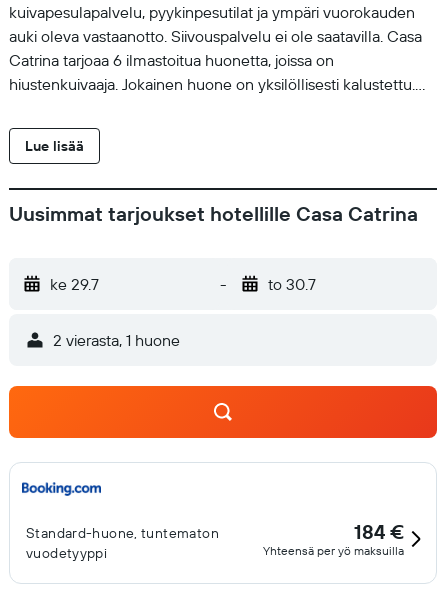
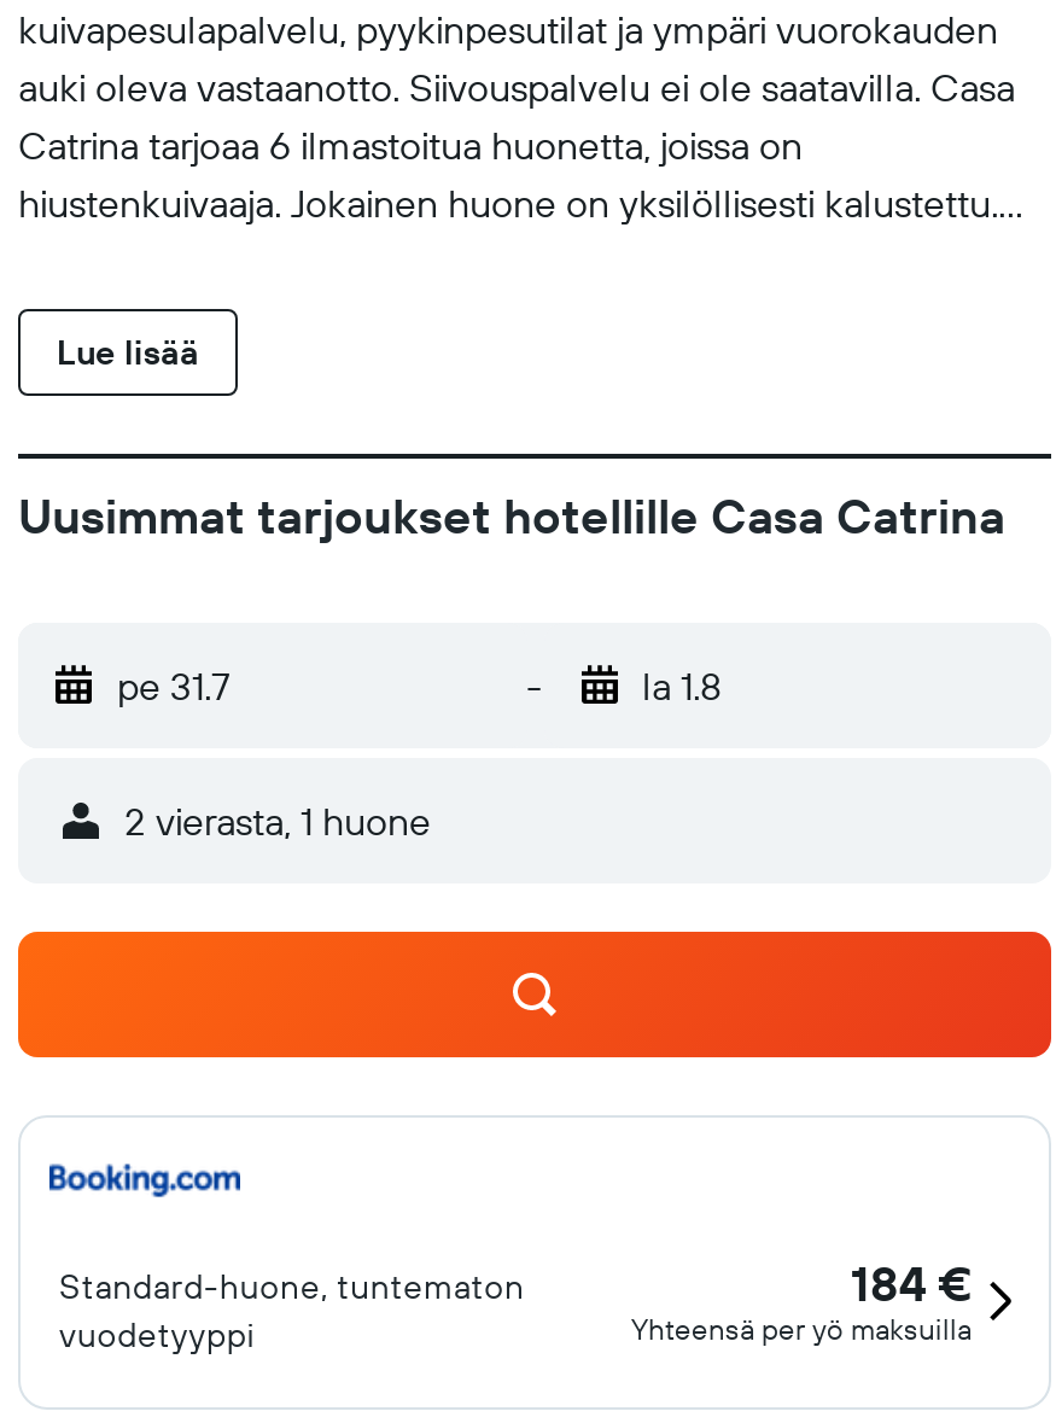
- ke 29.7
+ pe 31.7

- to 30.7
+ la 1.8
